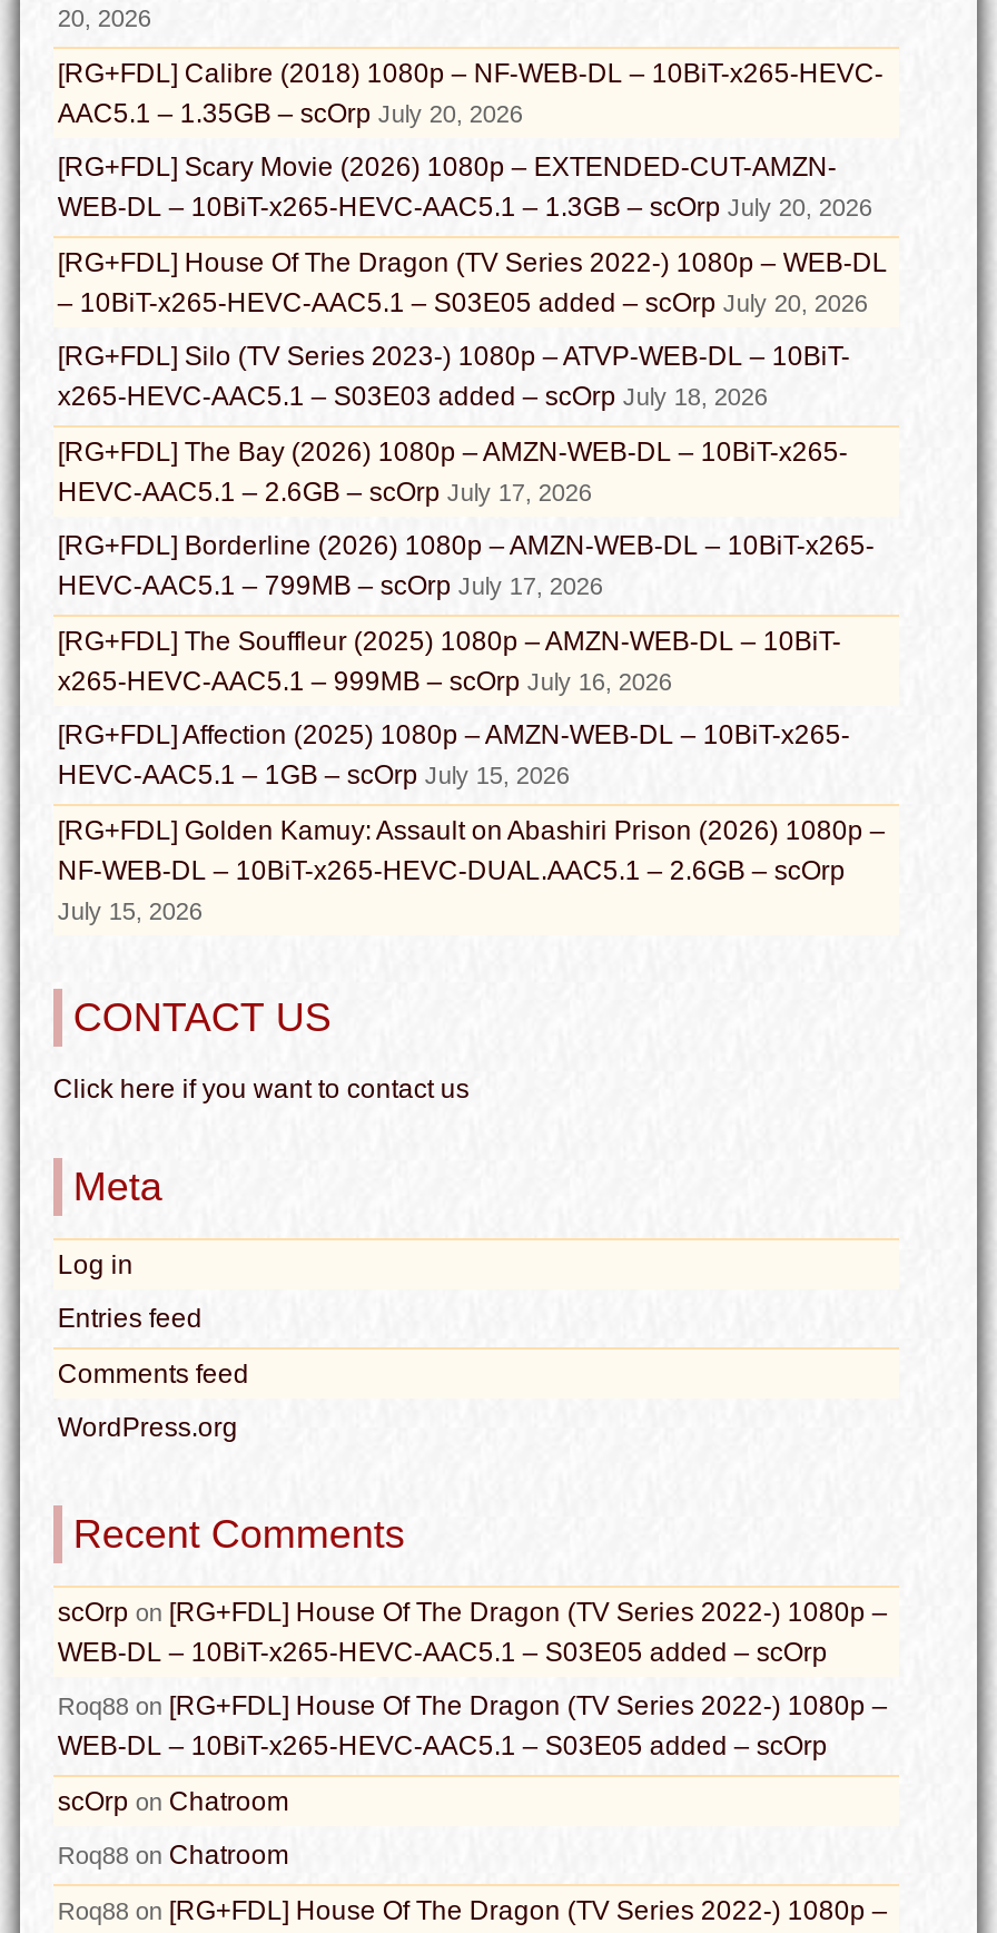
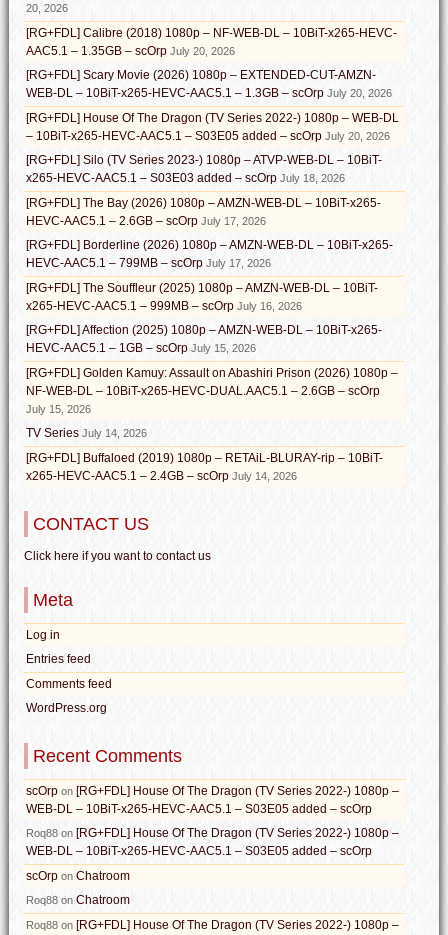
+ TV Series July 14, 2026
+ [RG+FDL] Buffaloed (2019) 1080p – RETAiL-BLURAY-rip – 10BiT-
+ x265-HEVC-AAC5.1 – 2.4GB – scOrp July 14, 2026
